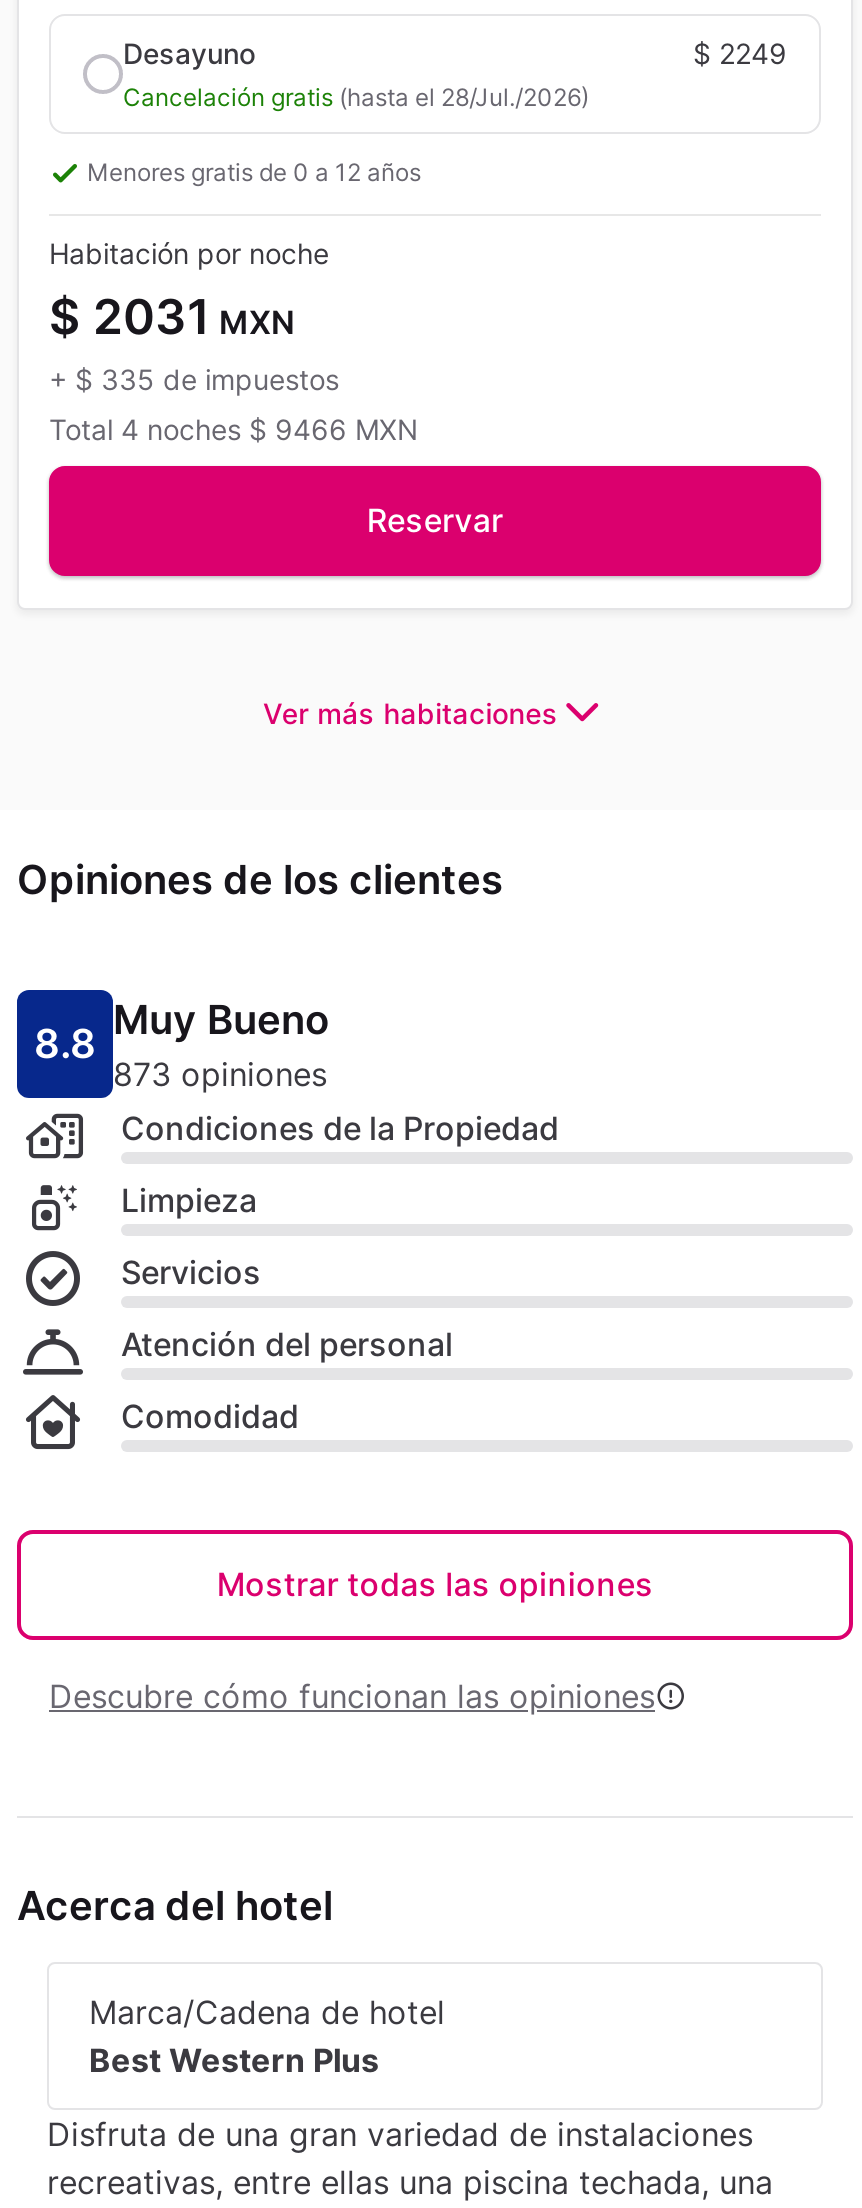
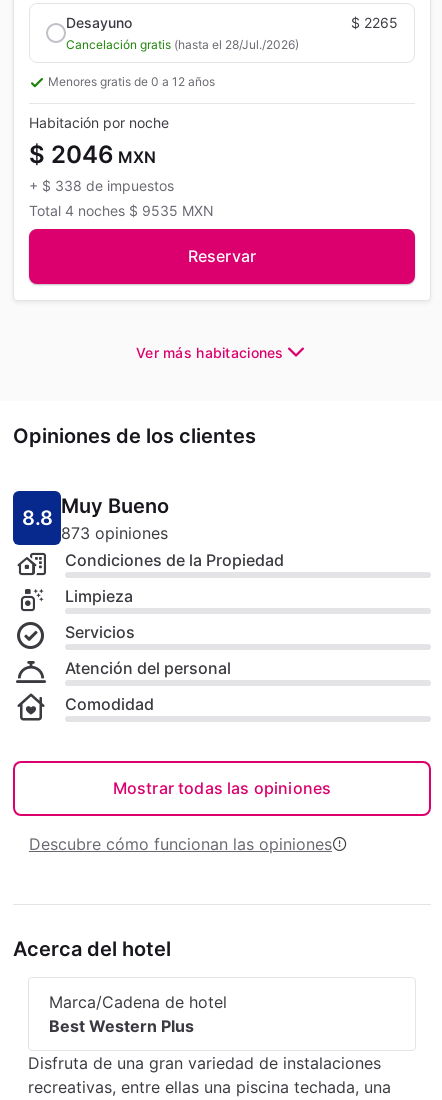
- $ 2249
+ $ 2265

- $ 2031 MXN
+ $ 2046 MXN

- + $ 335 de impuestos
+ + $ 338 de impuestos

- Total 4 noches $ 9466 MXN
+ Total 4 noches $ 9535 MXN
